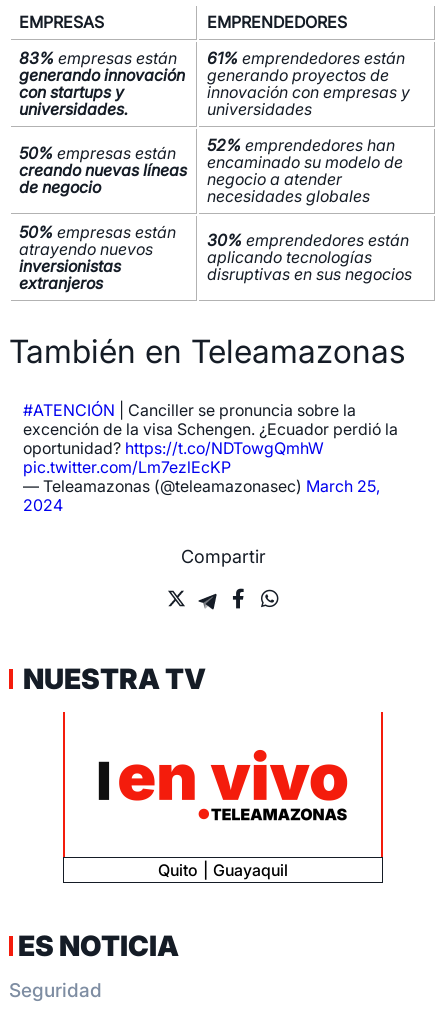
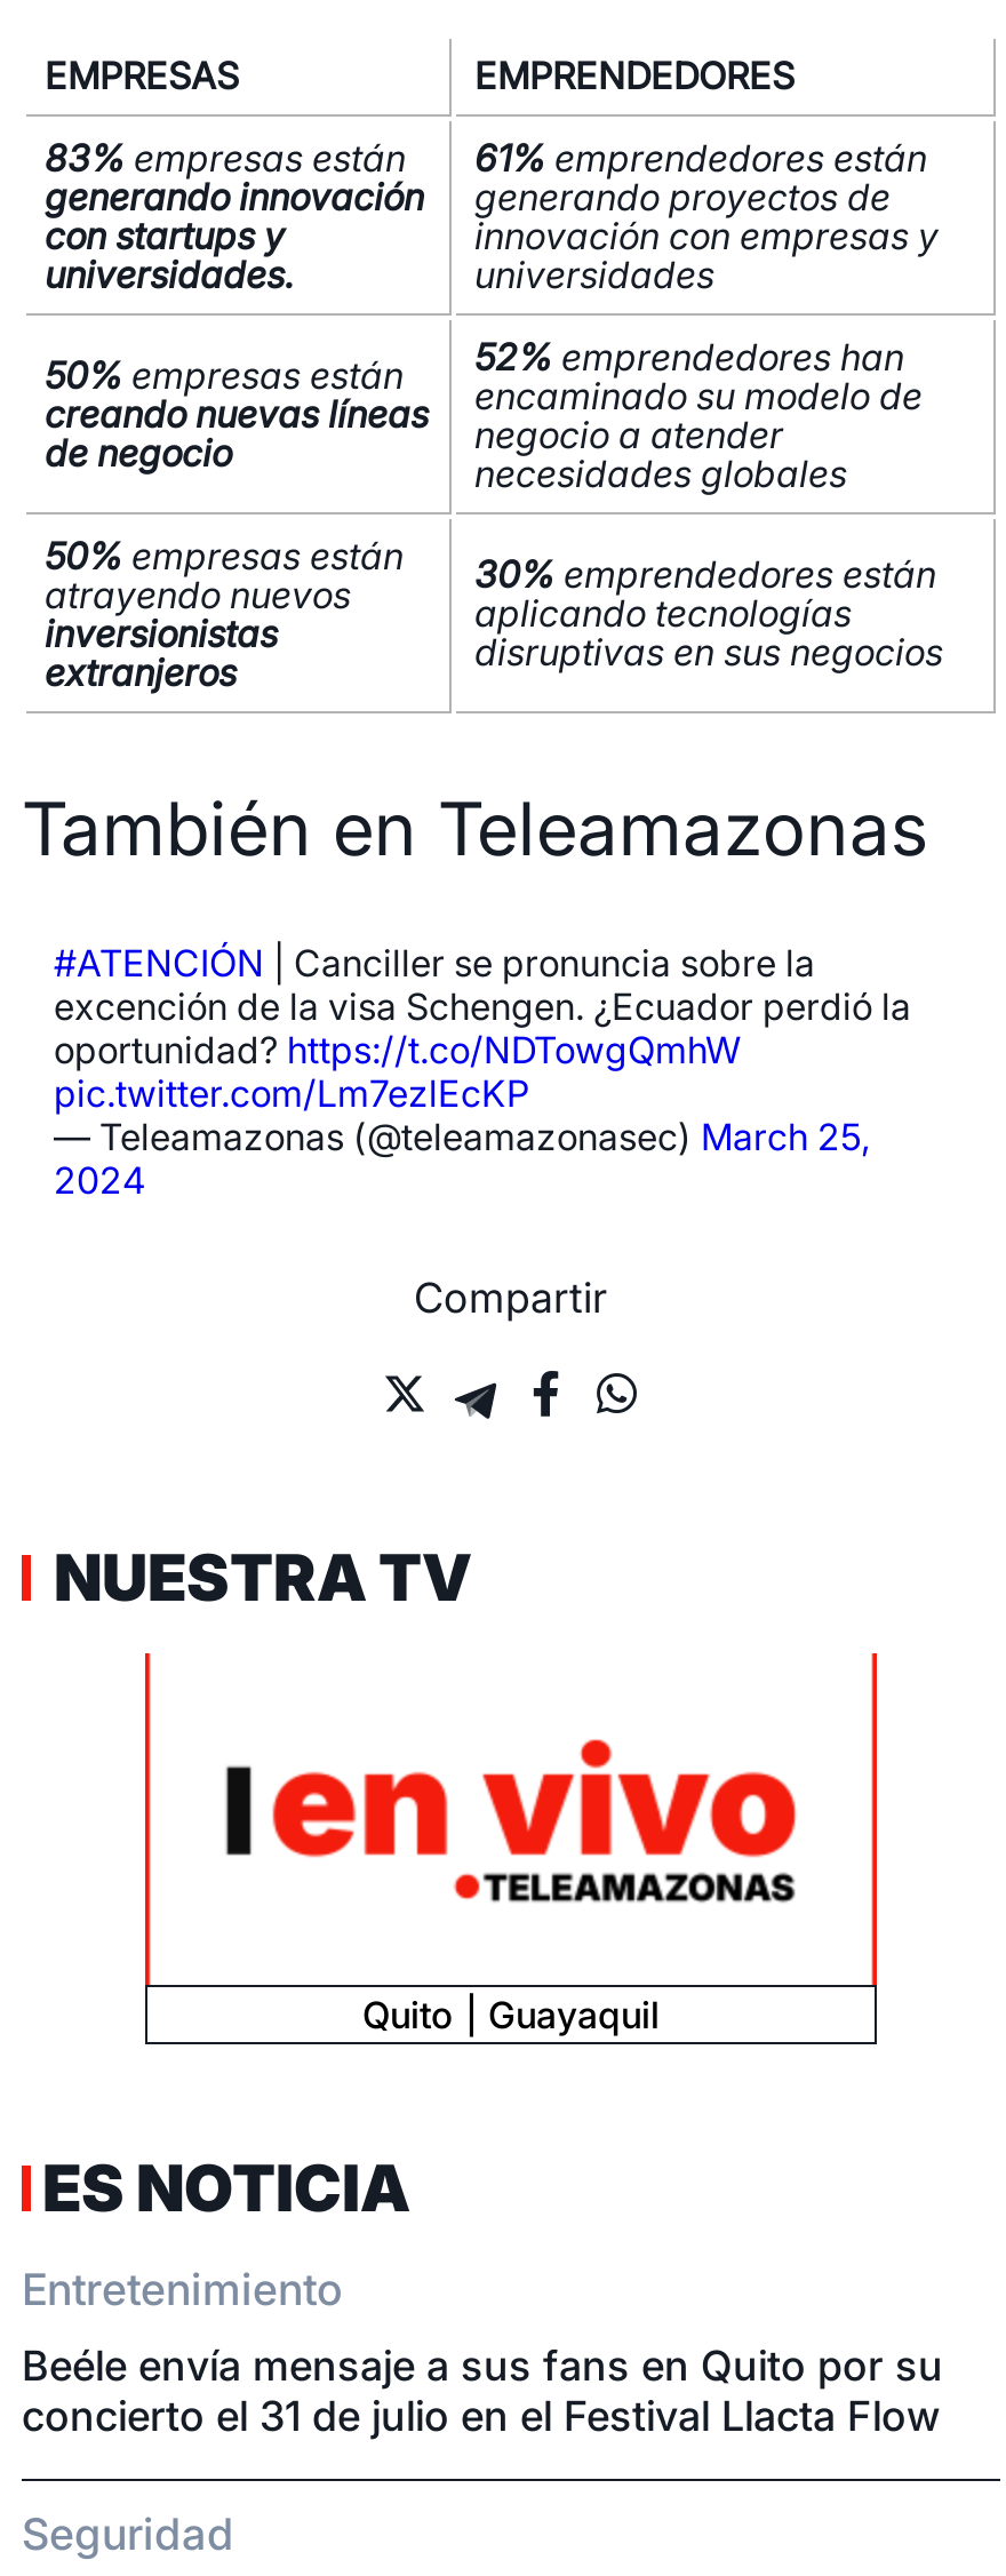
+ Entretenimiento
+ Beéle envía mensaje a sus fans en Quito por su
+ concierto el 31 de julio en el Festival Llacta Flow
